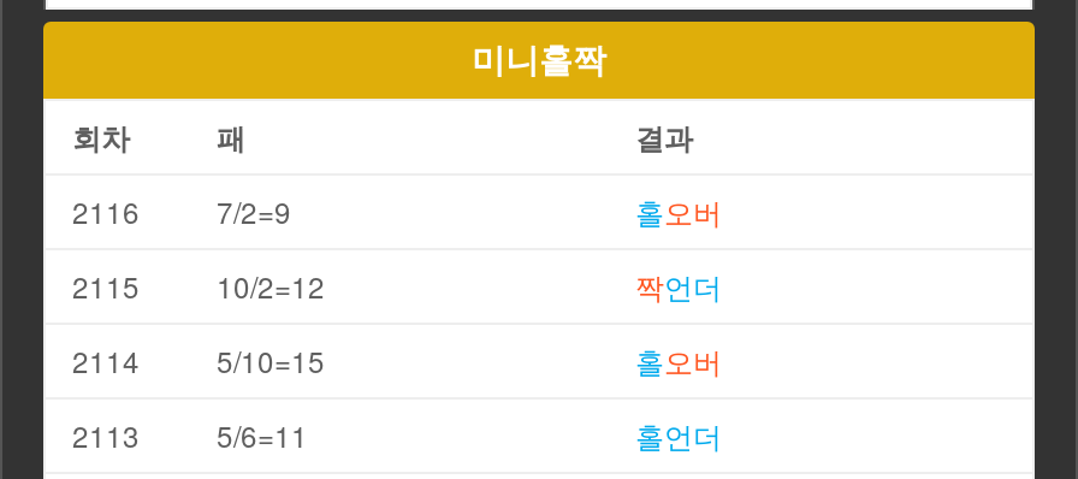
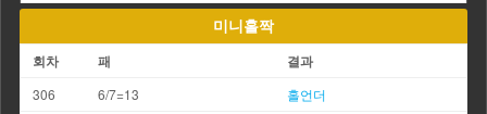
- 2116
- 7/2=9
- 홀 오버
- 2115
- 10/2=12
- 짝언더
- 2114
- 5/10=15
- 홀 오버
- 2113
- 5/6=11
+ 306
+ 6/7=13
